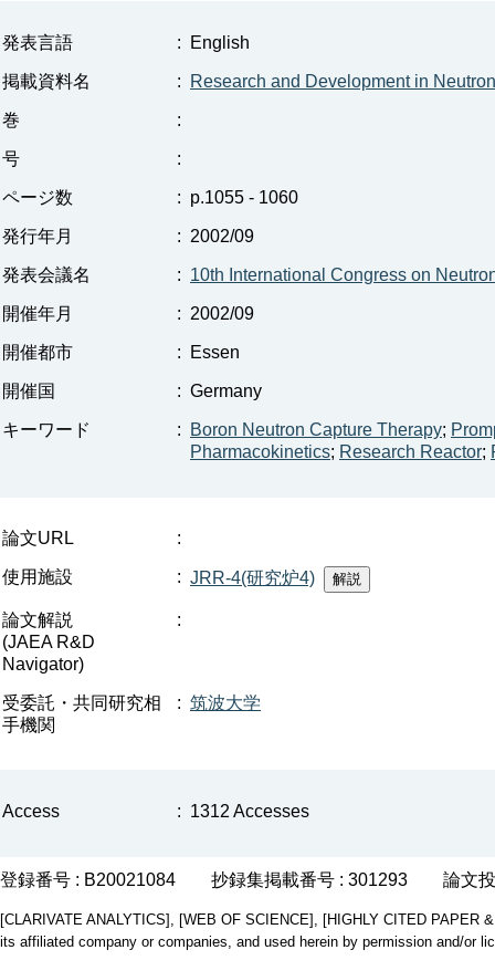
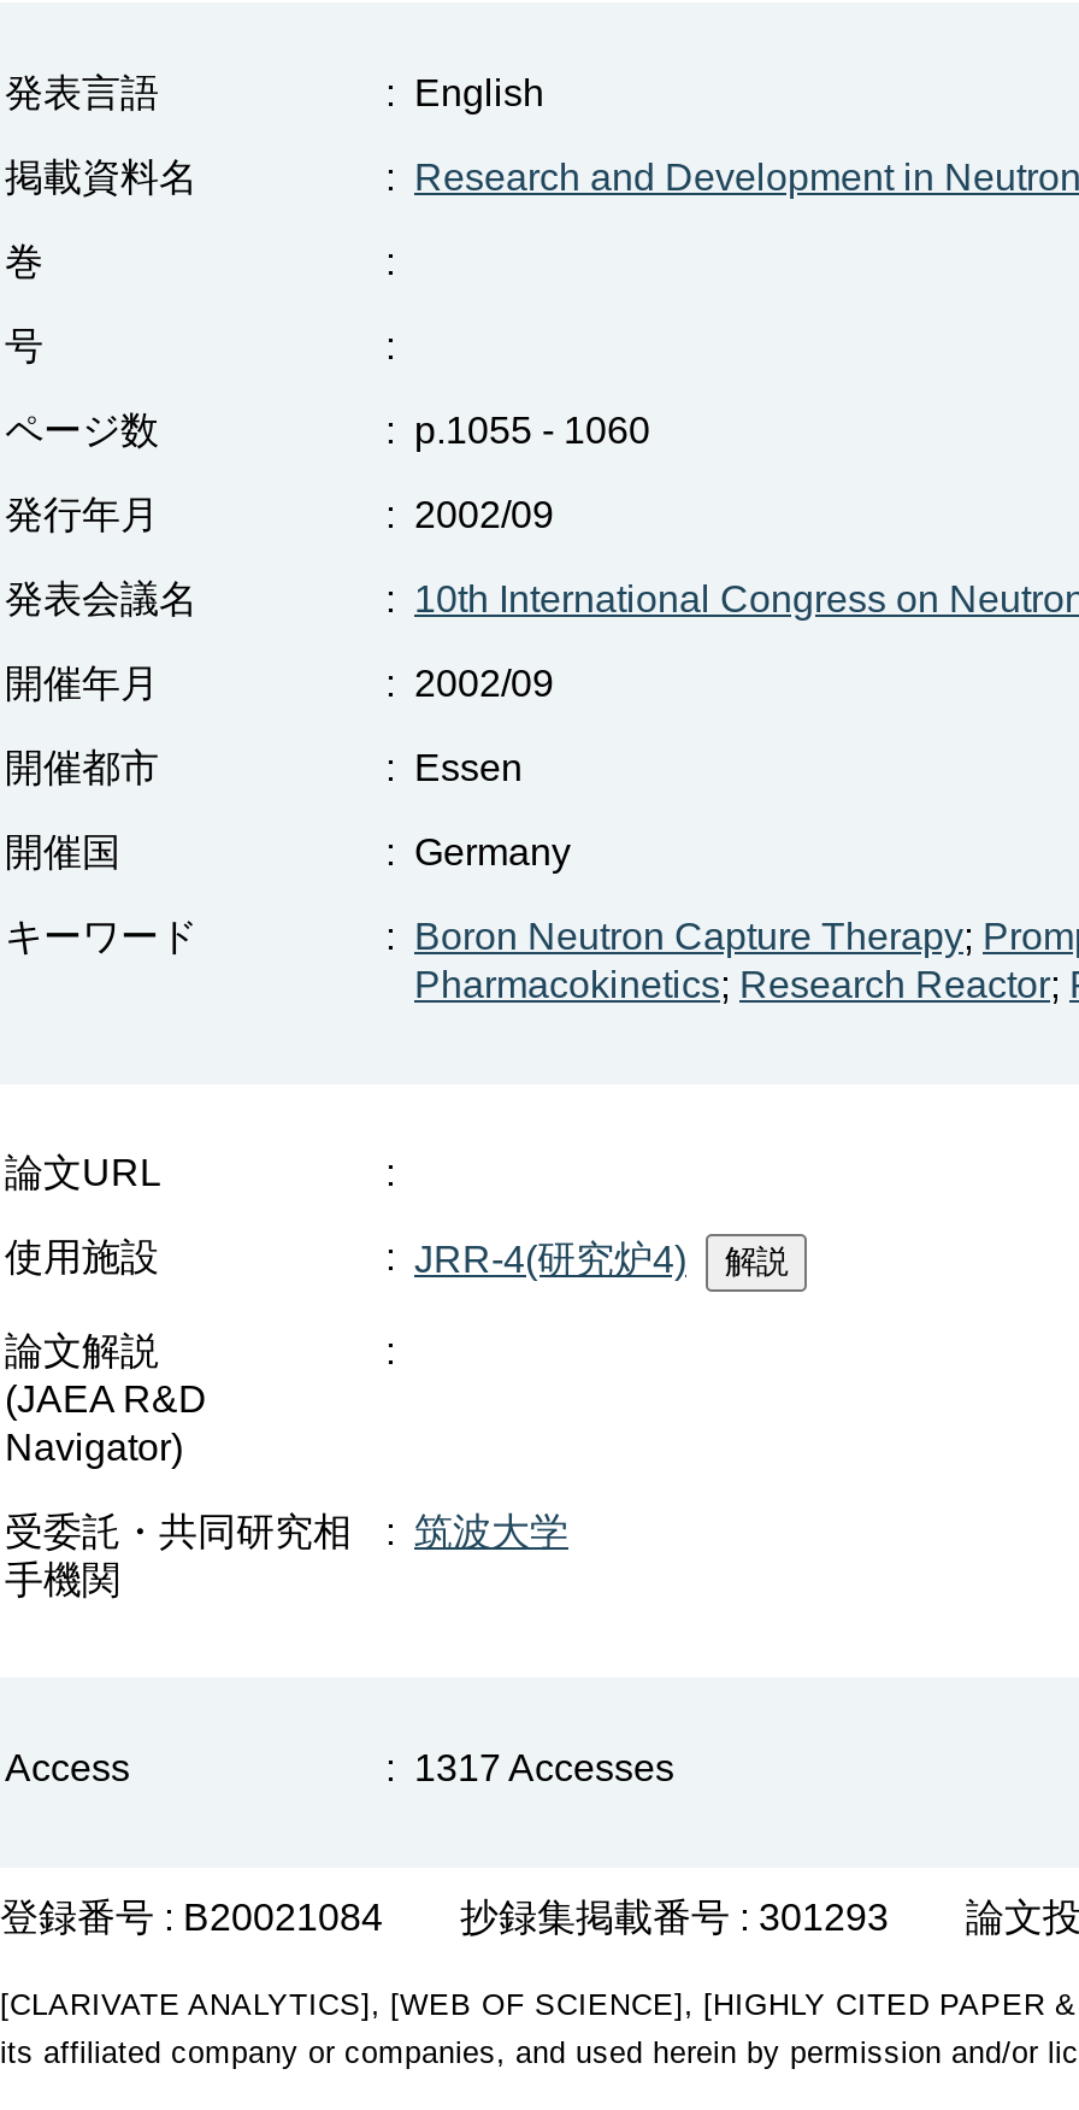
- : 1312 Accesses
+ : 1317 Accesses
